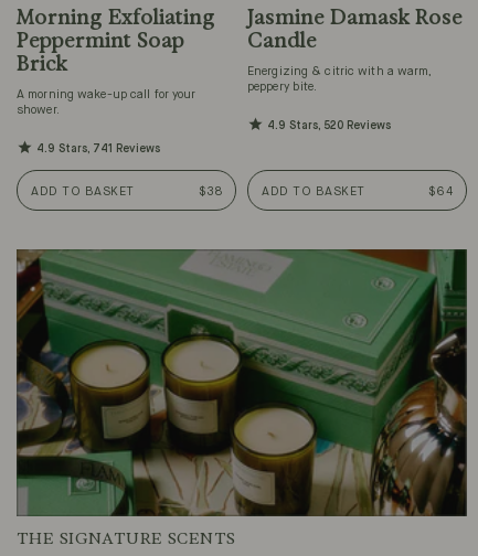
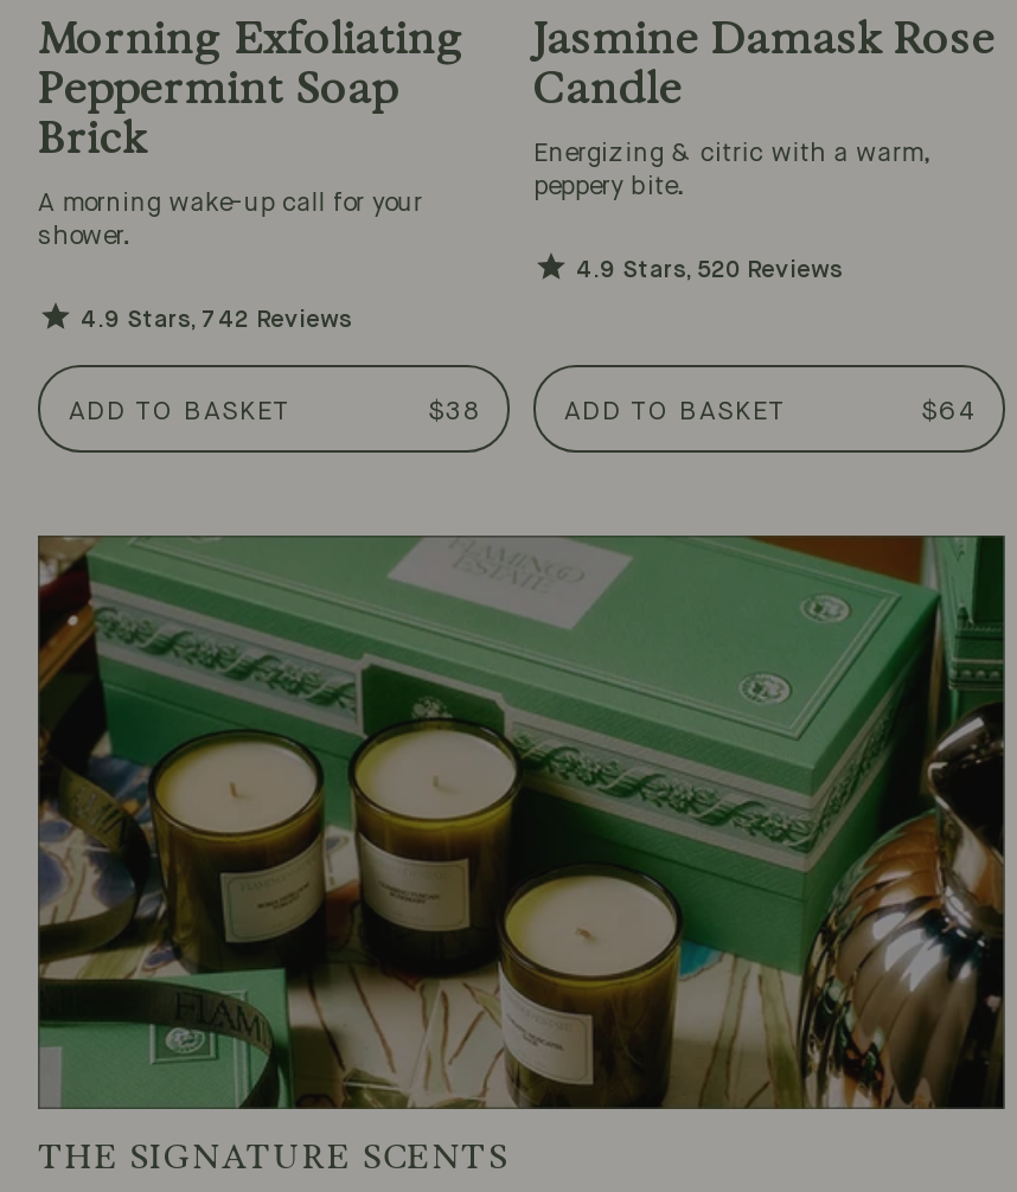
- 4.9 Stars, 741 Reviews
+ 4.9 Stars, 742 Reviews
